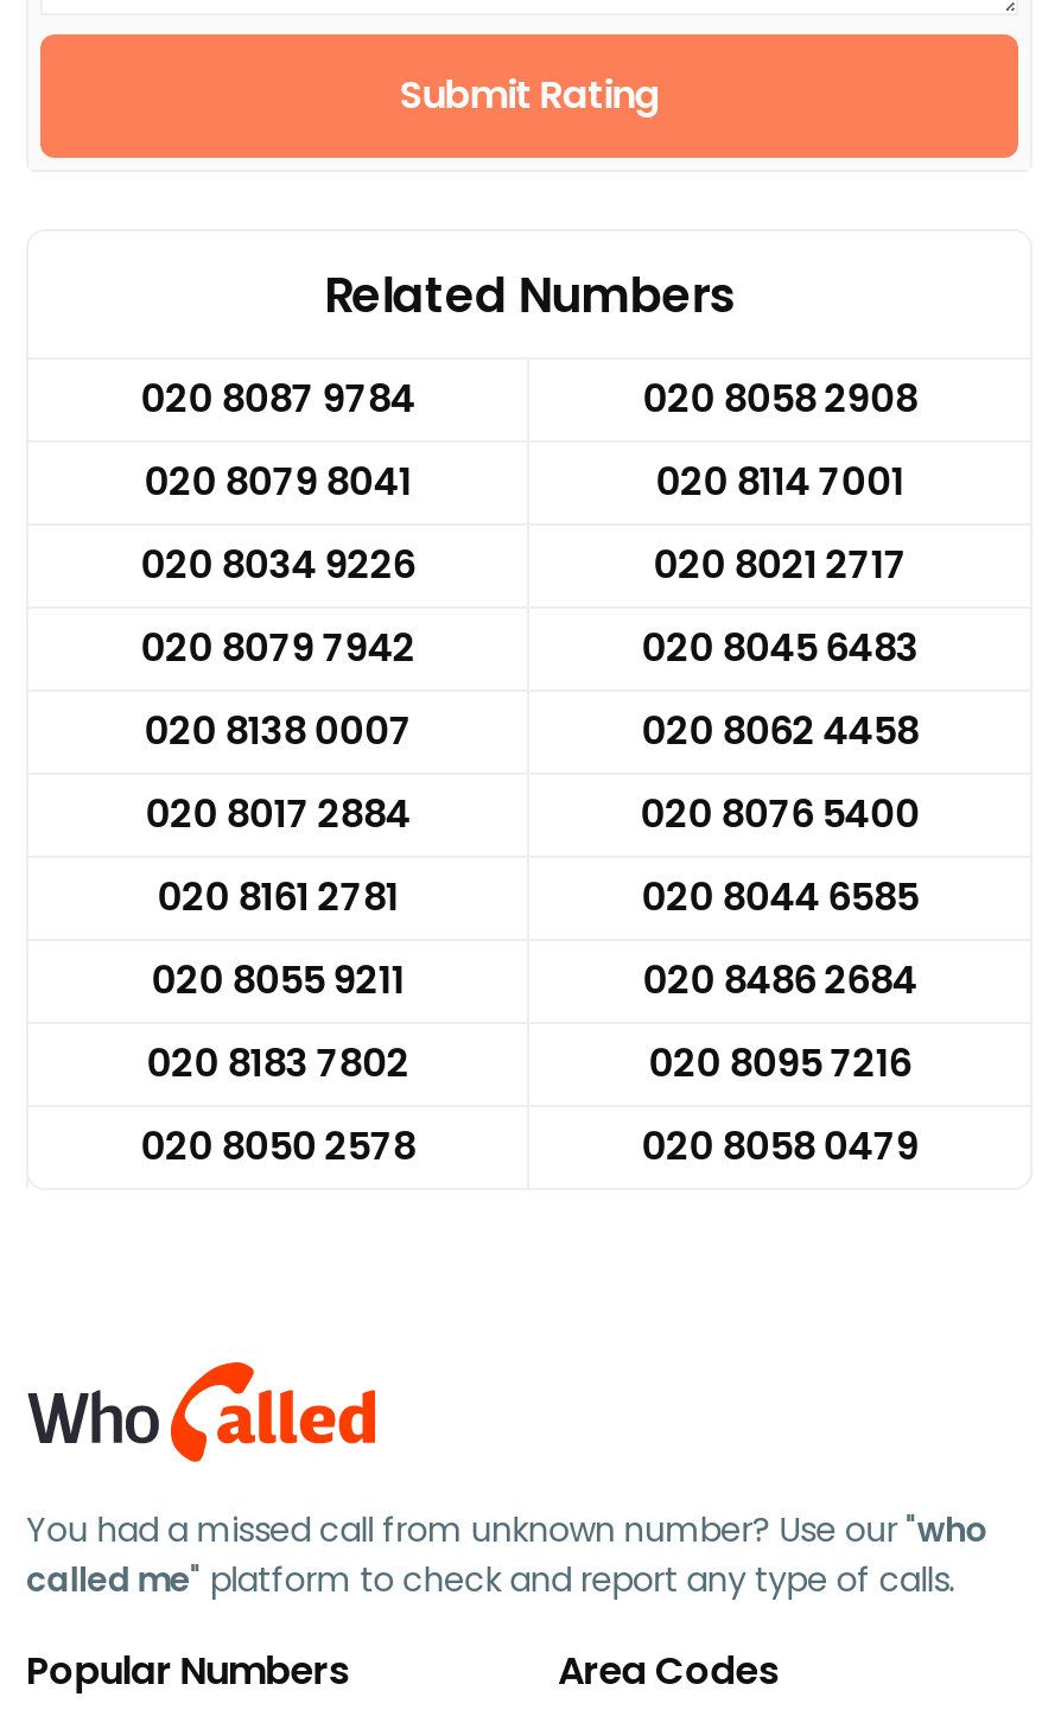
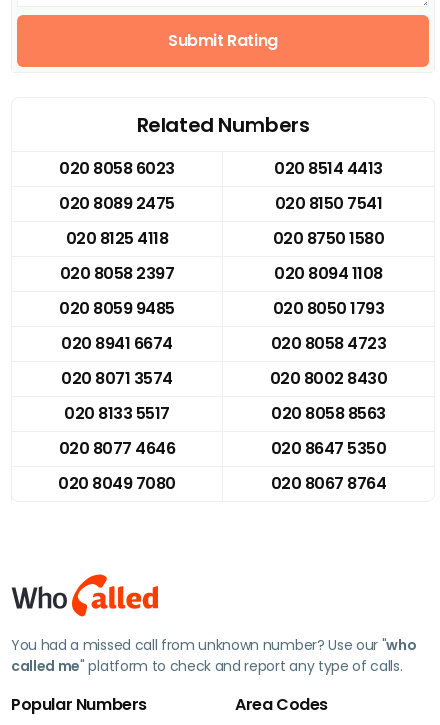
- 020 8087 9784
+ 020 8058 6023

- 020 8058 2908
+ 020 8514 4413

- 020 8079 8041
+ 020 8089 2475

- 020 8114 7001
+ 020 8150 7541

- 020 8034 9226
+ 020 8125 4118

- 020 8021 2717
+ 020 8750 1580

- 020 8079 7942
+ 020 8058 2397

- 020 8045 6483
+ 020 8094 1108

- 020 8138 0007
+ 020 8059 9485

- 020 8062 4458
+ 020 8050 1793

- 020 8017 2884
+ 020 8941 6674

- 020 8076 5400
+ 020 8058 4723

- 020 8161 2781
+ 020 8071 3574

- 020 8044 6585
+ 020 8002 8430

- 020 8055 9211
+ 020 8133 5517

- 020 8486 2684
+ 020 8058 8563

- 020 8183 7802
+ 020 8077 4646

- 020 8095 7216
+ 020 8647 5350

- 020 8050 2578
+ 020 8049 7080

- 020 8058 0479
+ 020 8067 8764
